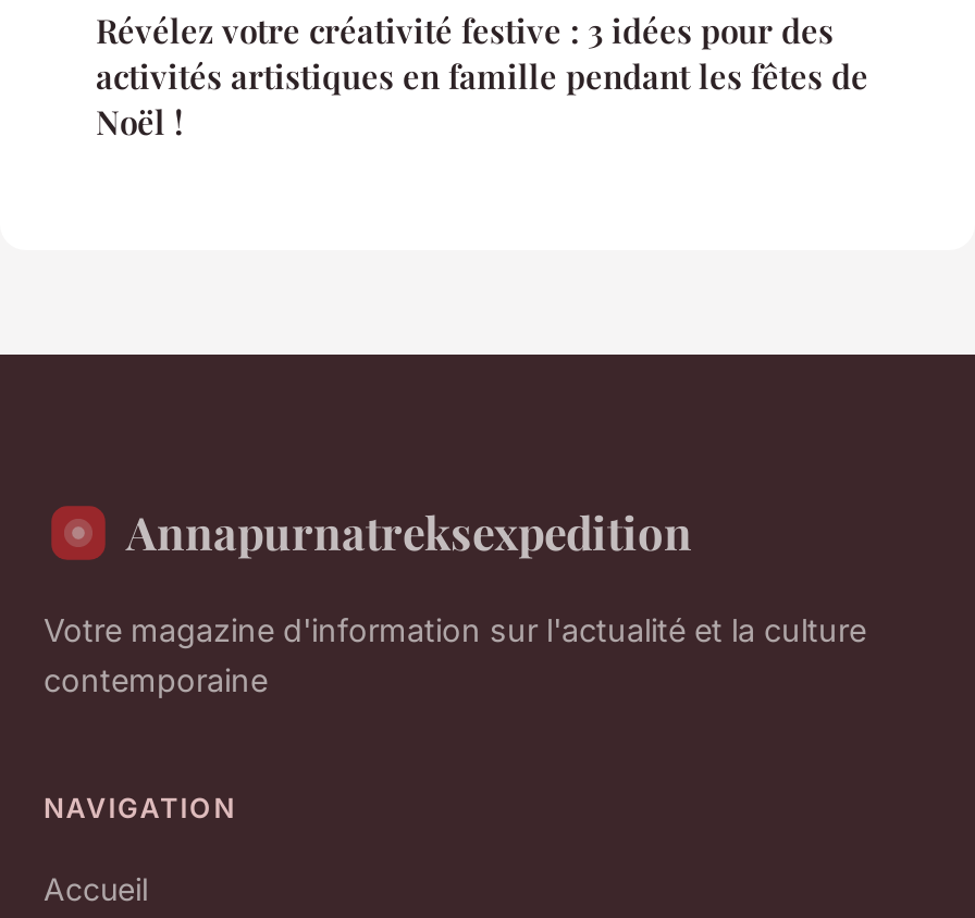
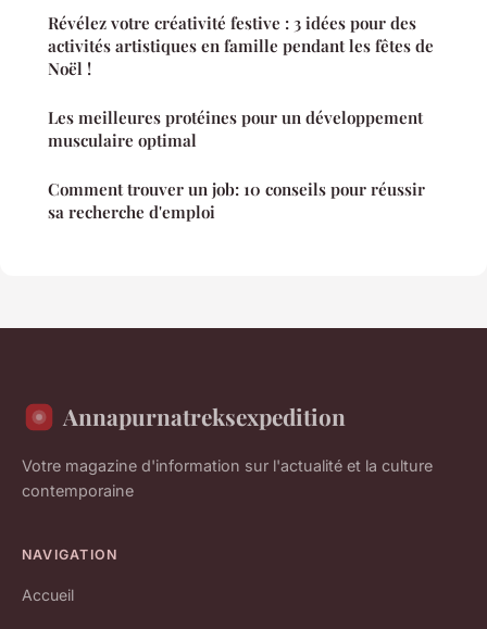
+ Les meilleures protéines pour un développement
+ musculaire optimal
+ Comment trouver un job: 10 conseils pour réussir
+ sa recherche d'emploi
